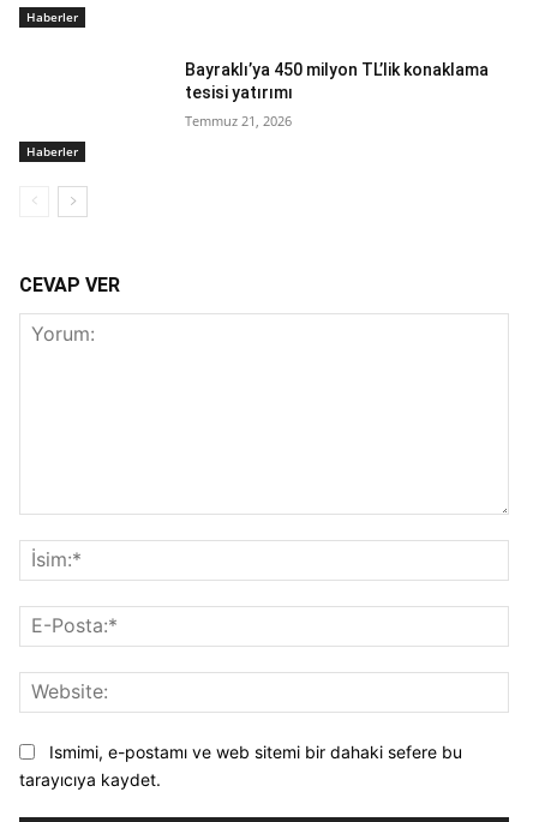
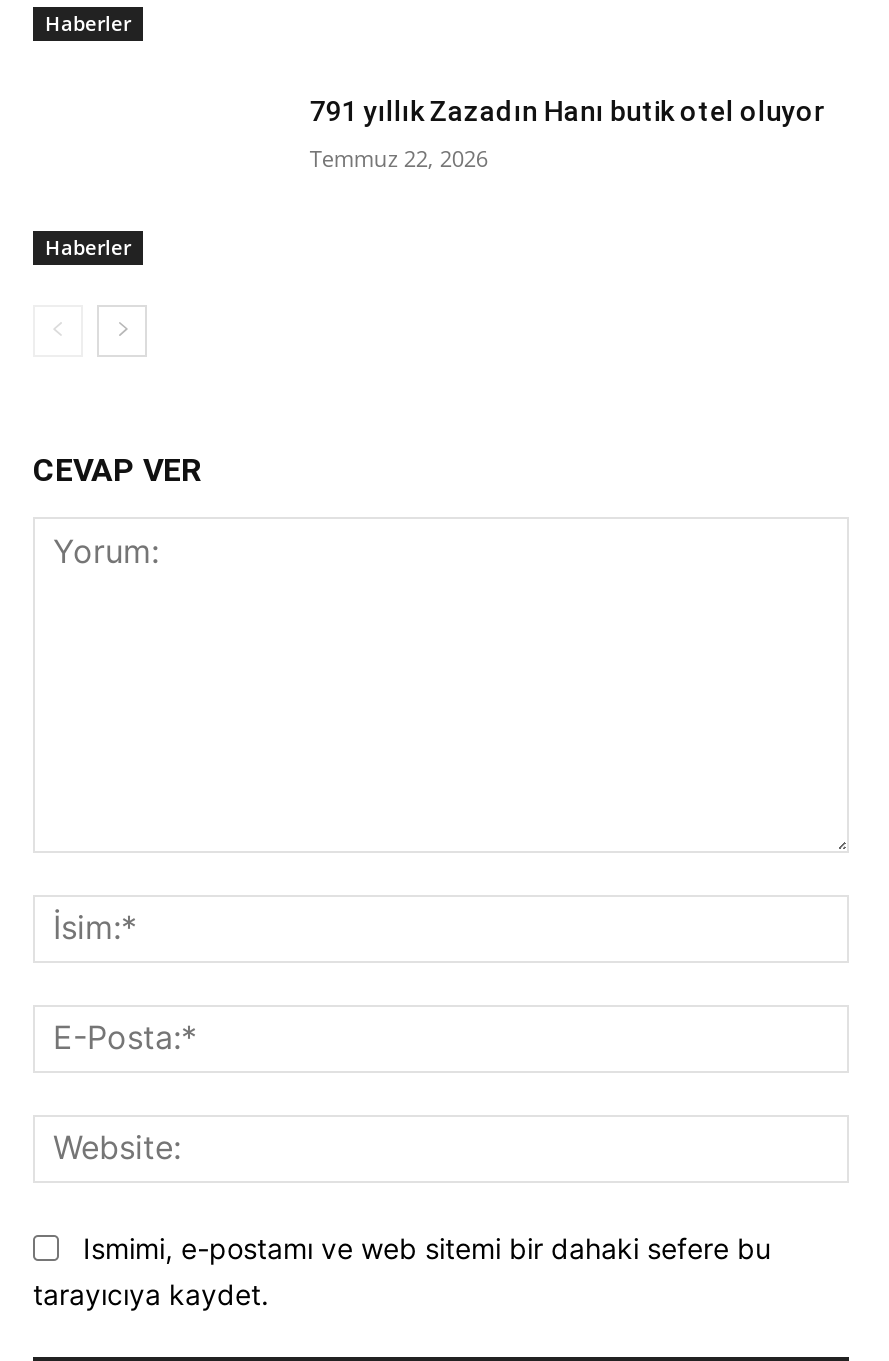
- Bayraklı’ya 450 milyon TL’lik konaklama
- tesisi yatırımı
+ 791 yıllık Zazadın Hanı butik otel oluyor

- Temmuz 21, 2026
+ Temmuz 22, 2026
